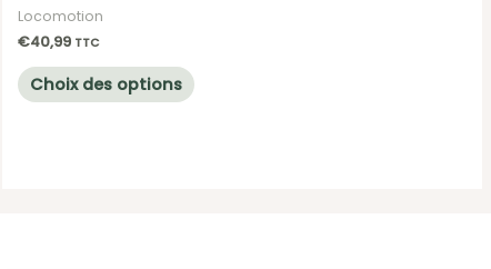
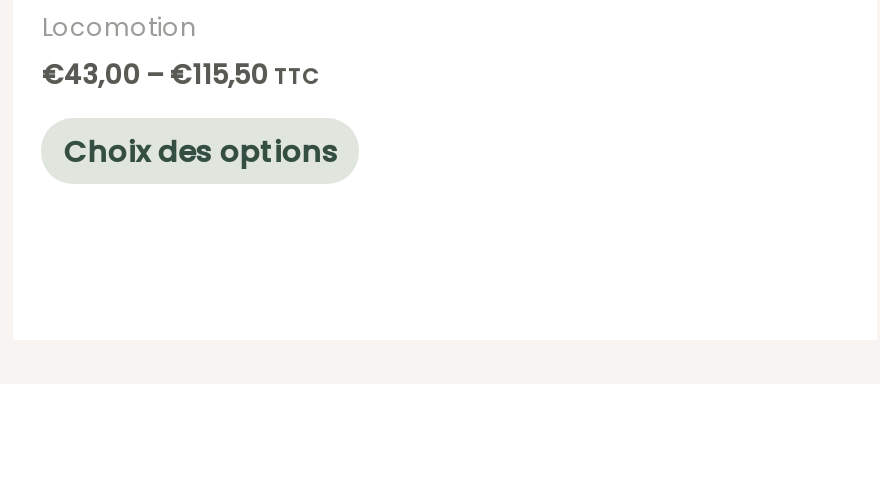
- €40,99 TTC
+ €43,00 – €115,50 TTC
